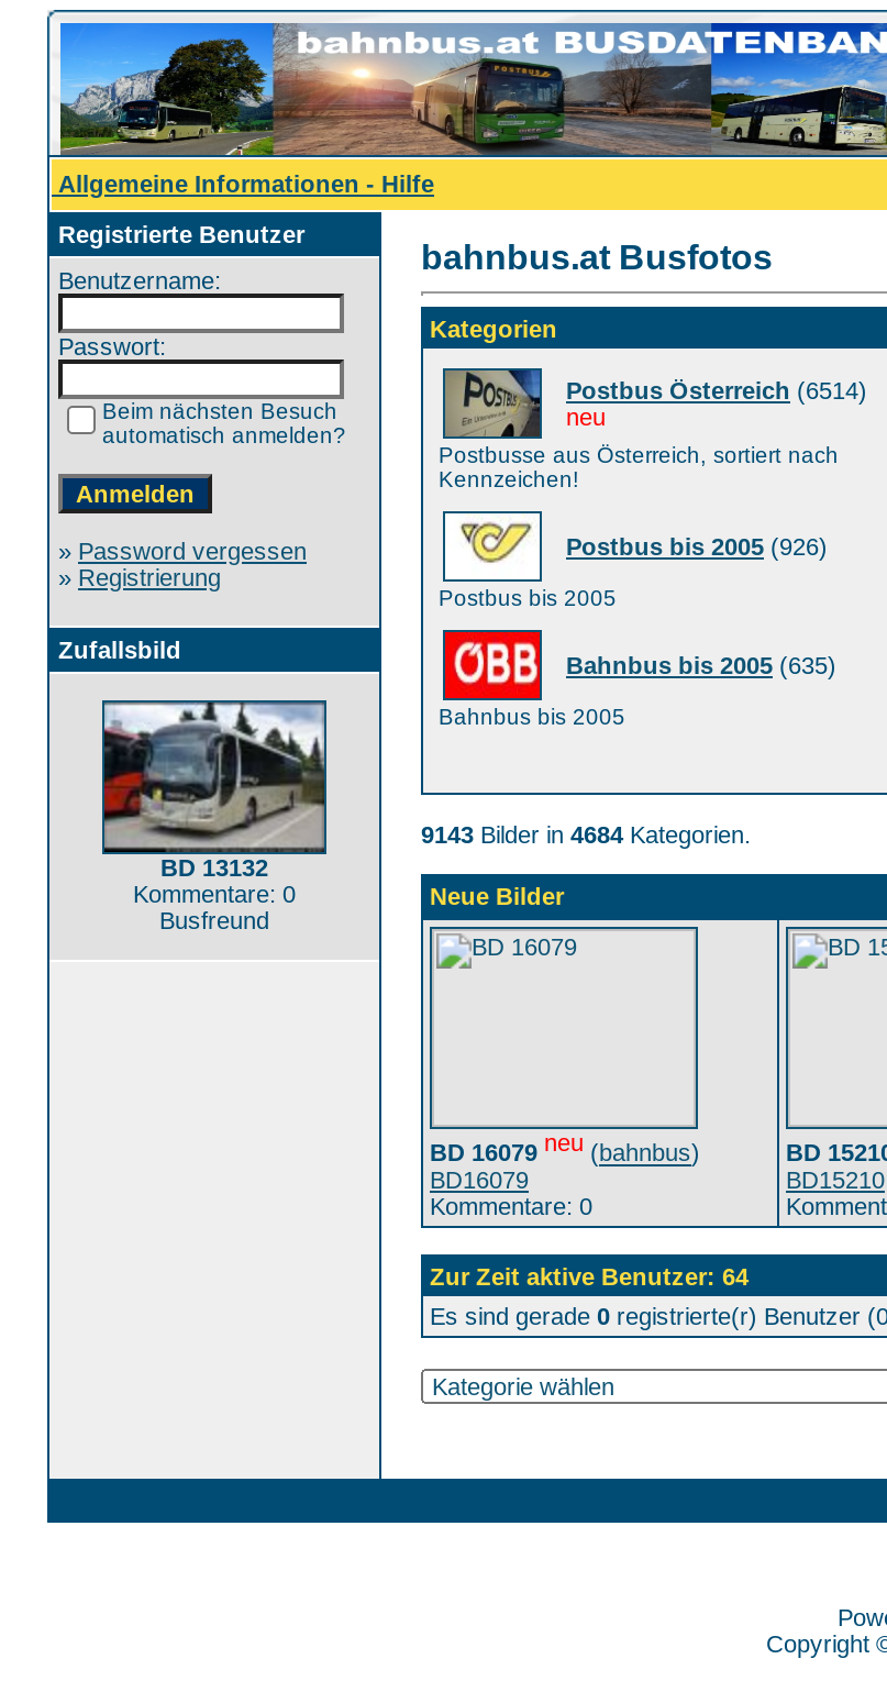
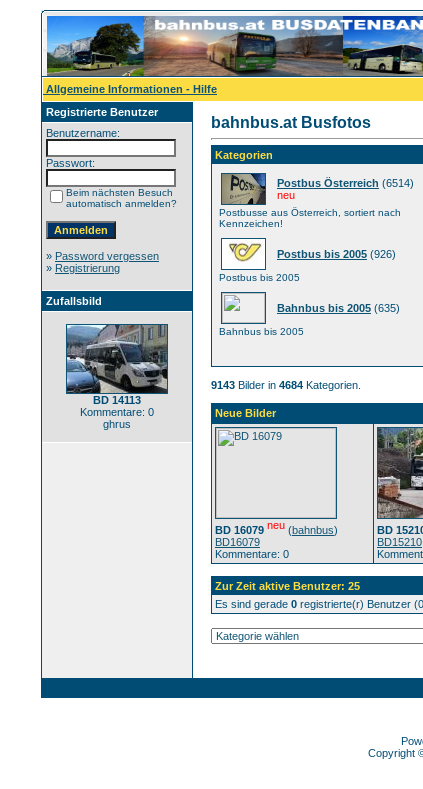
- [image]
+ [image]

- [image]
- BD 13132
+ [image]
+ BD 14113

- Busfreund
+ ghrus

- [image]
+ [image]

- Zur Zeit aktive Benutzer: 64
+ Zur Zeit aktive Benutzer: 25
